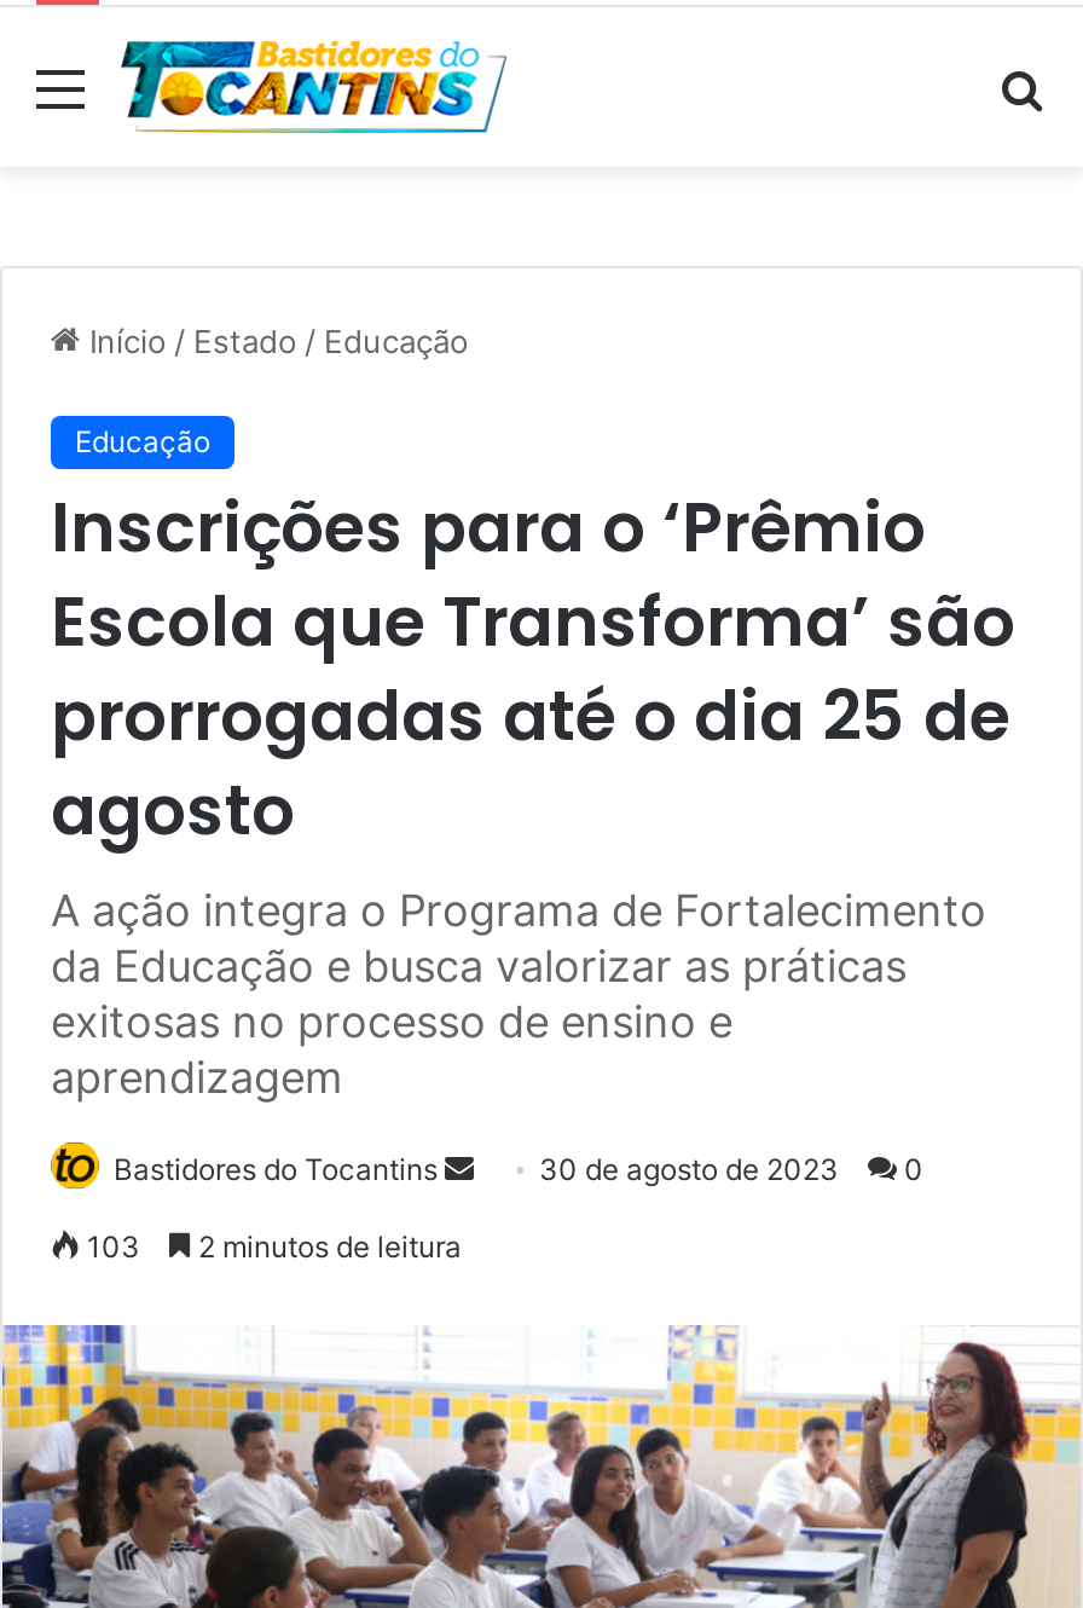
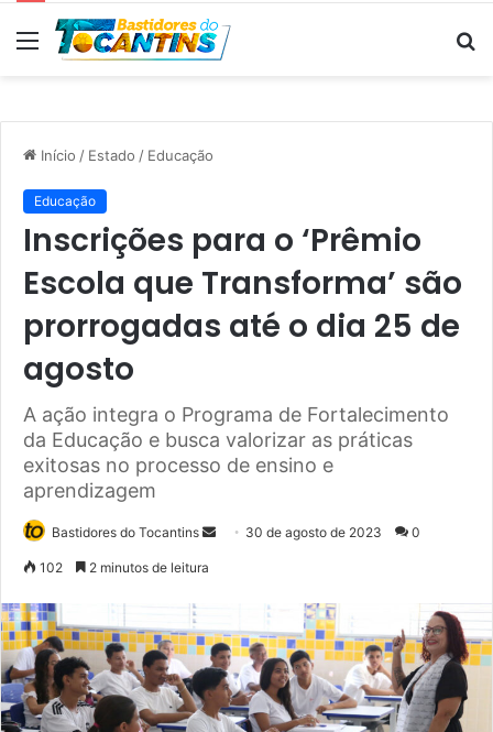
- 103 2 minutos de leitura
+ 102 2 minutos de leitura
